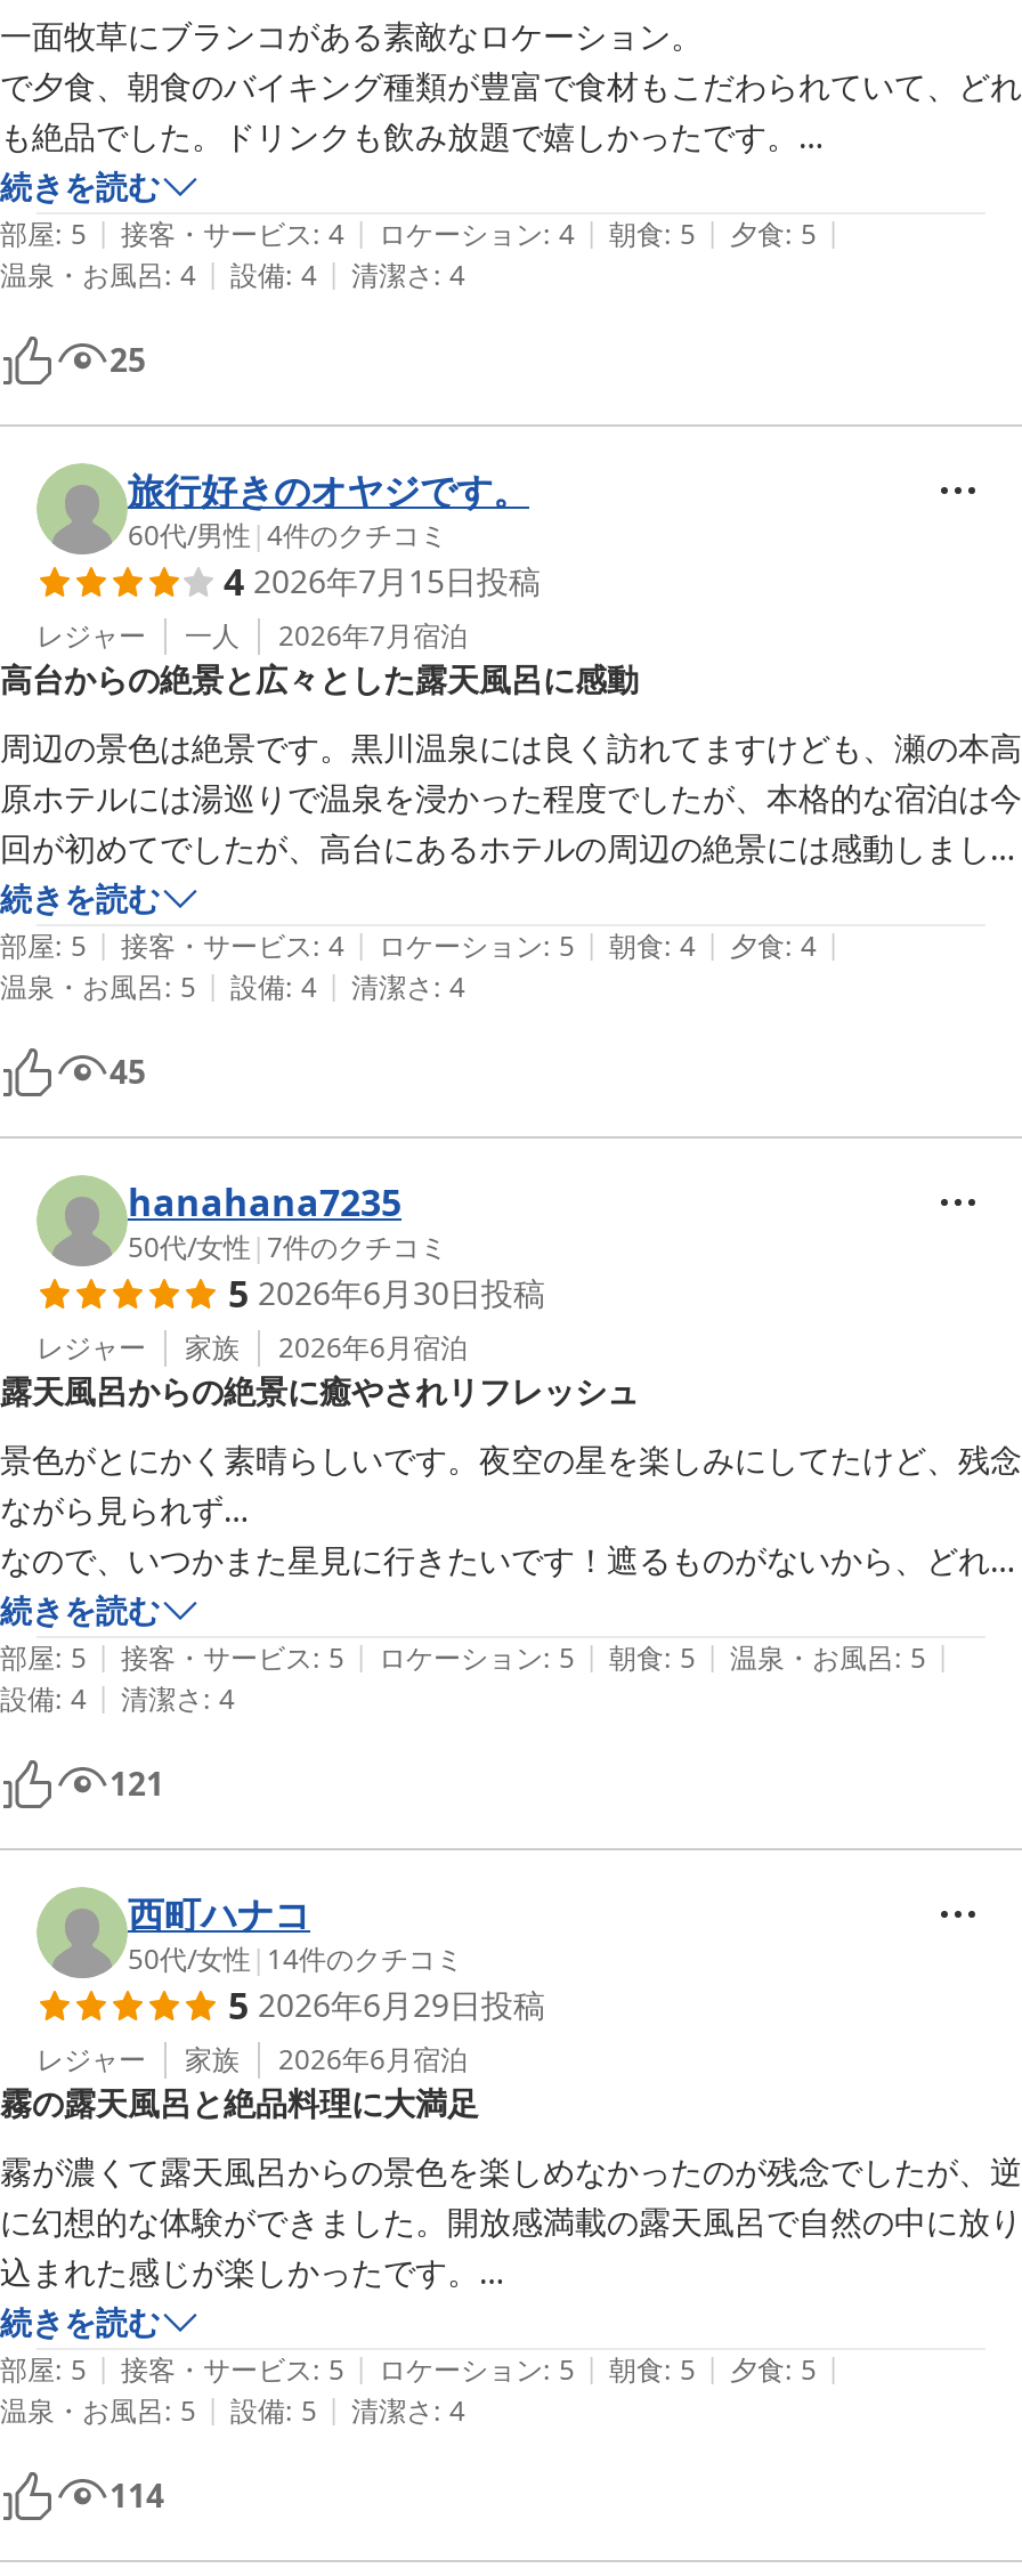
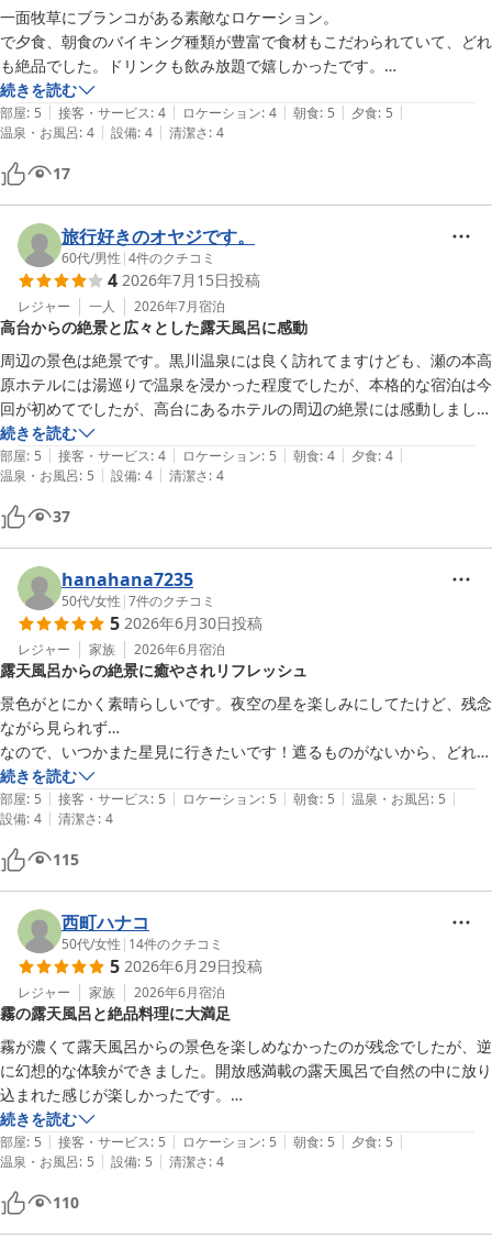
- 25
+ 17

- 45
+ 37

- 121
+ 115

- 114
+ 110
